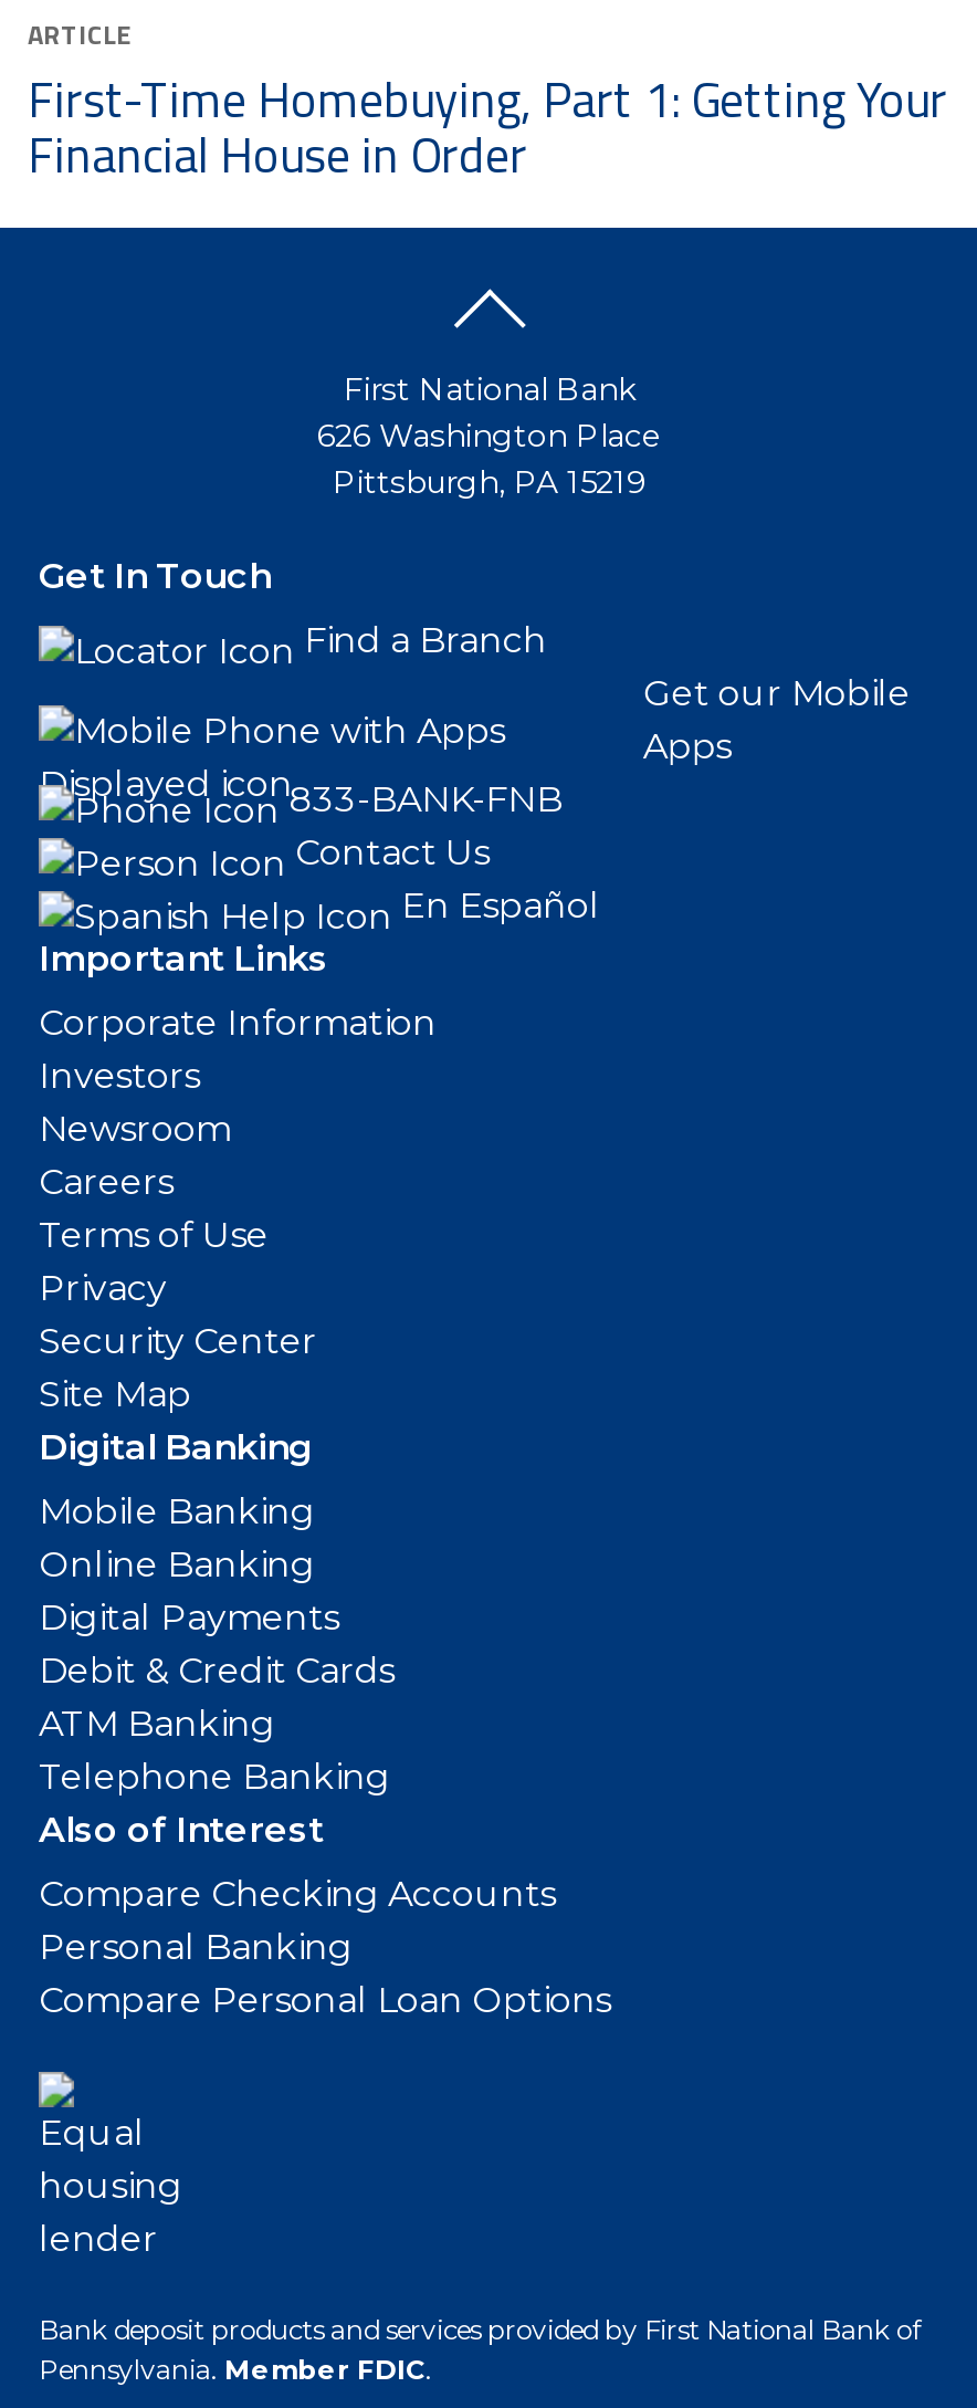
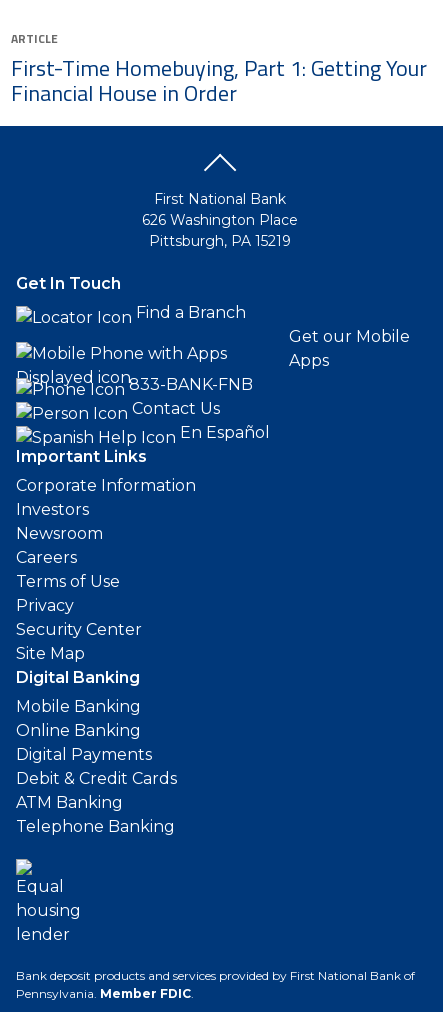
- Also of Interest
- Compare Checking Accounts
- Personal Banking
- Compare Personal Loan Options
